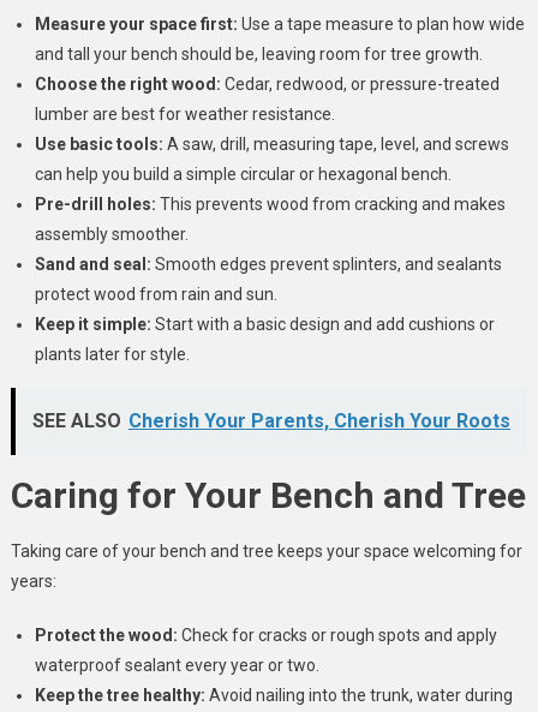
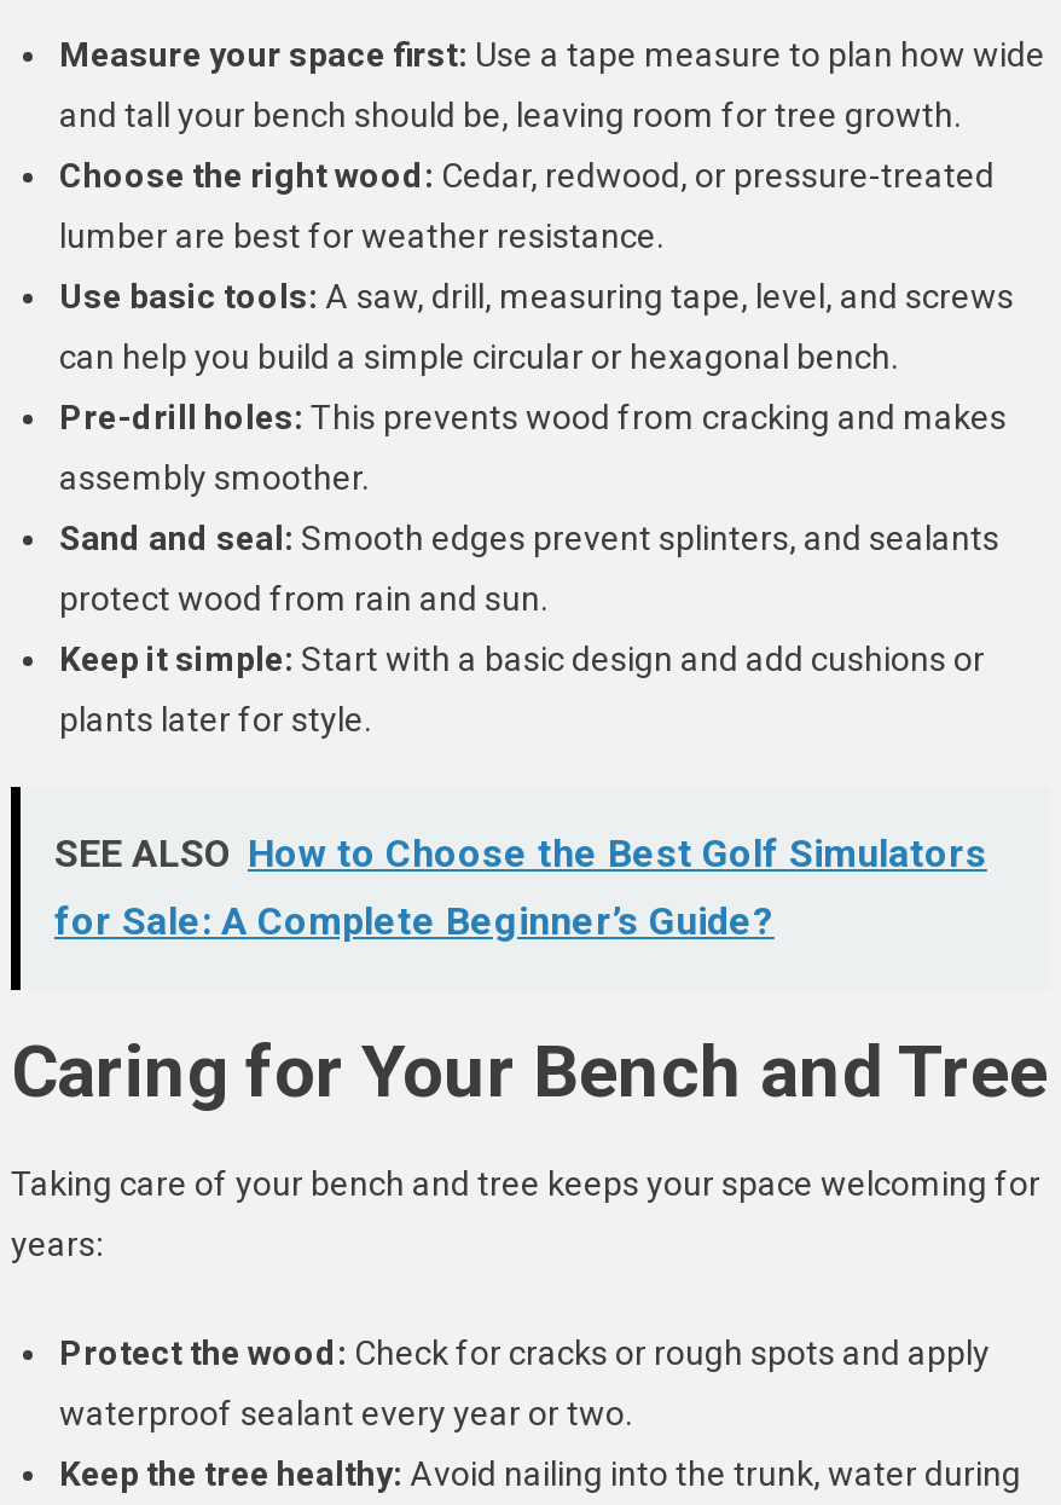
- SEE ALSO Cherish Your Parents, Cherish Your Roots
+ SEE ALSO How to Choose the Best Golf Simulators
+ for Sale: A Complete Beginner’s Guide?
